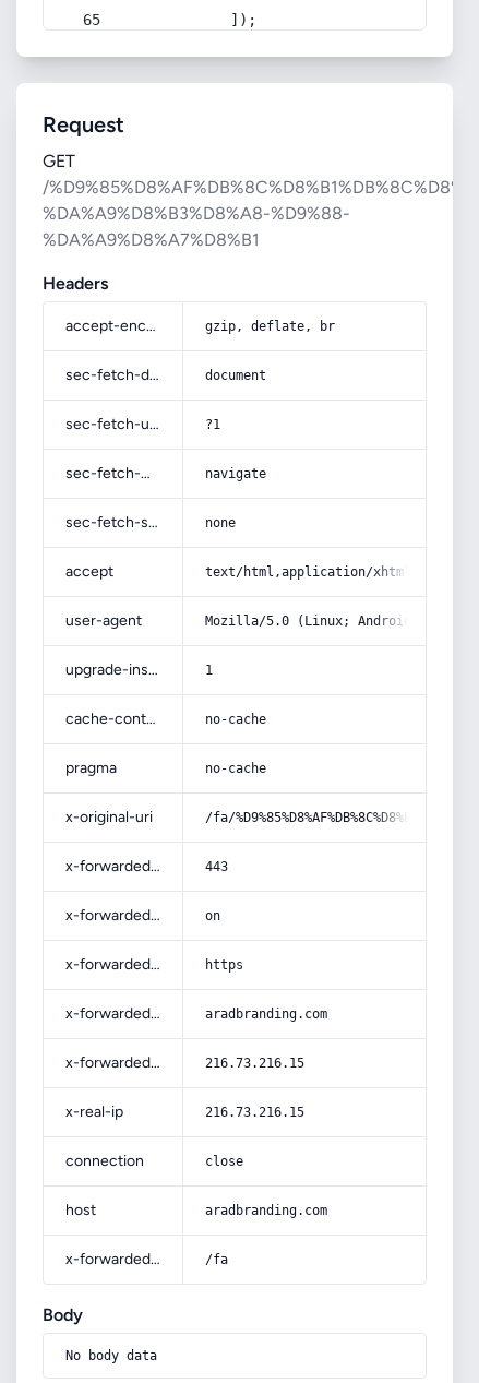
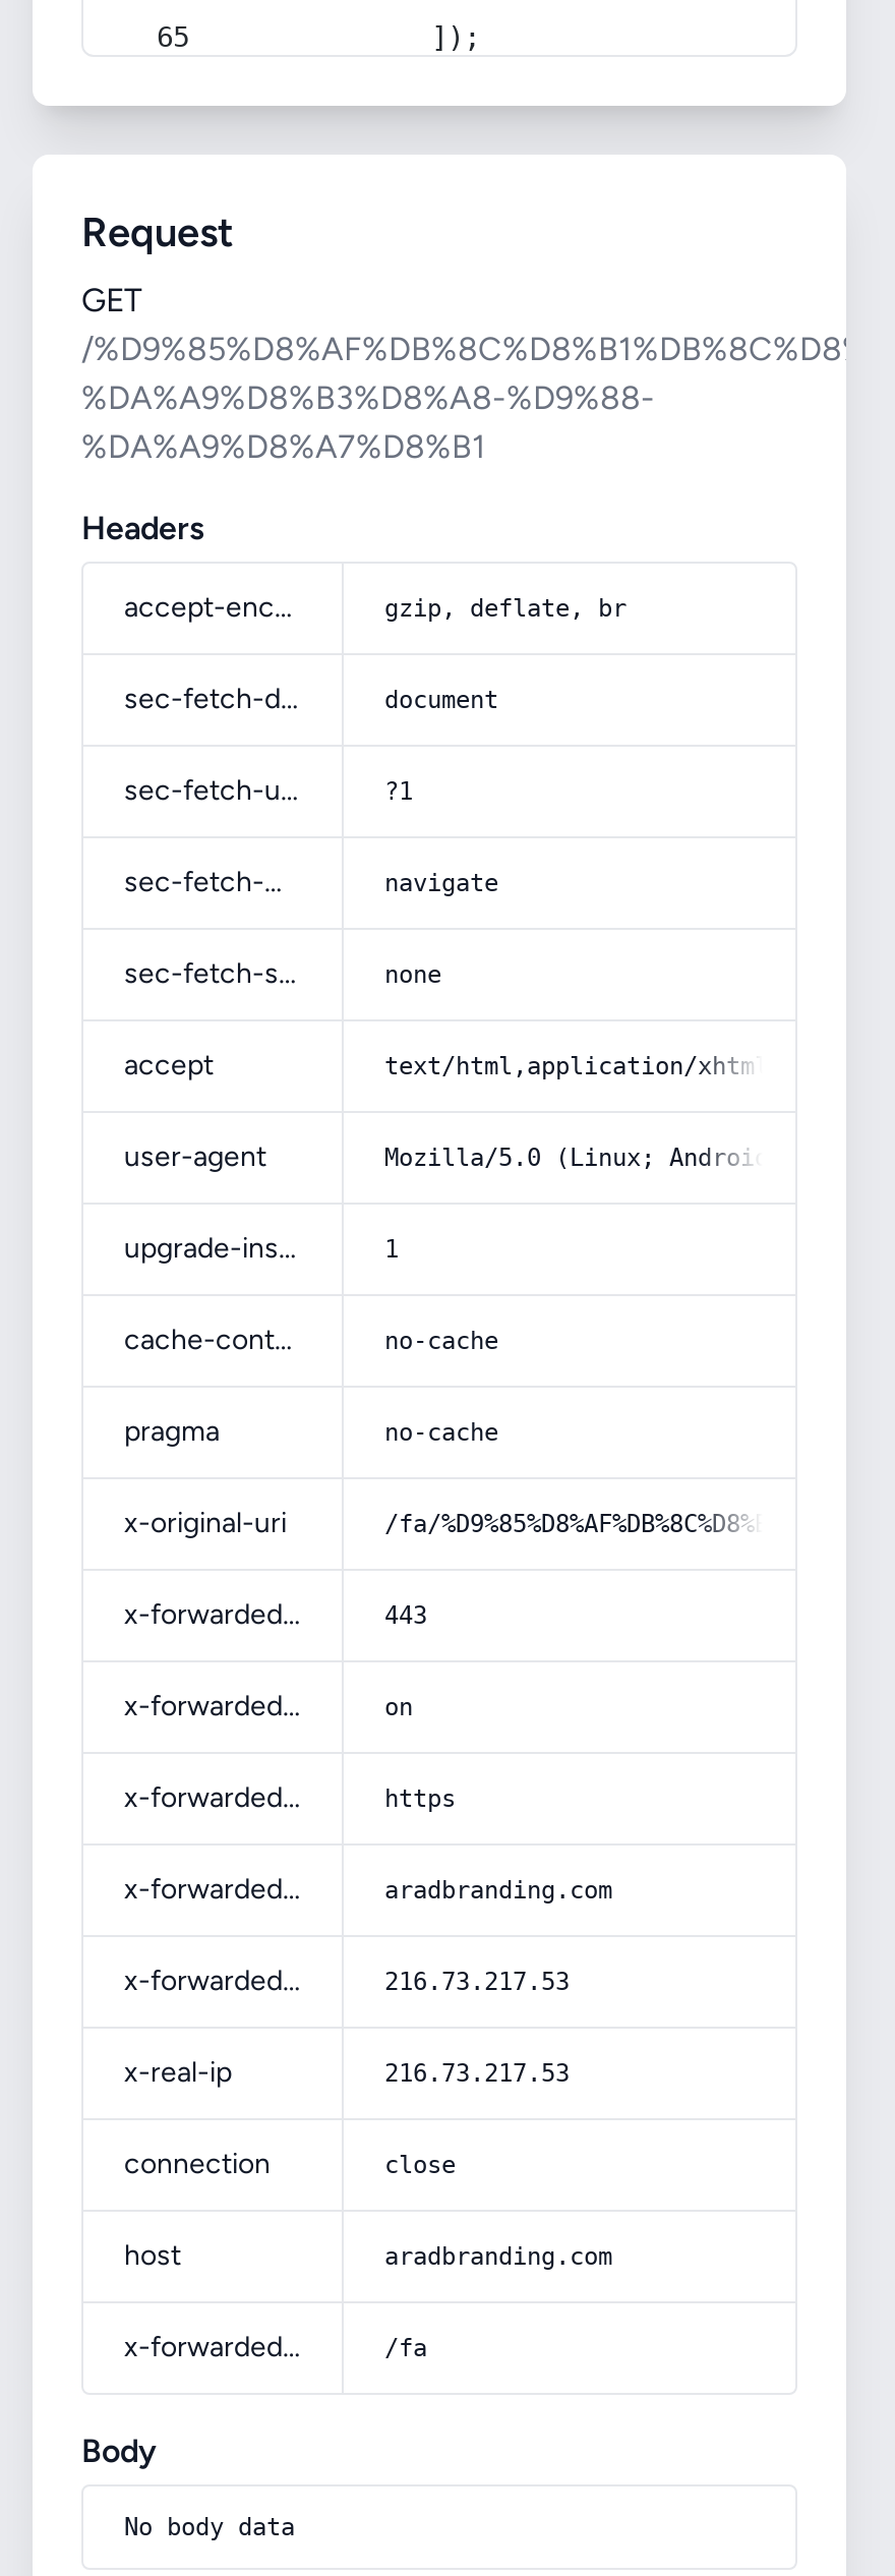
- 216.73.216.15
+ 216.73.217.53

- 216.73.216.15
+ 216.73.217.53
